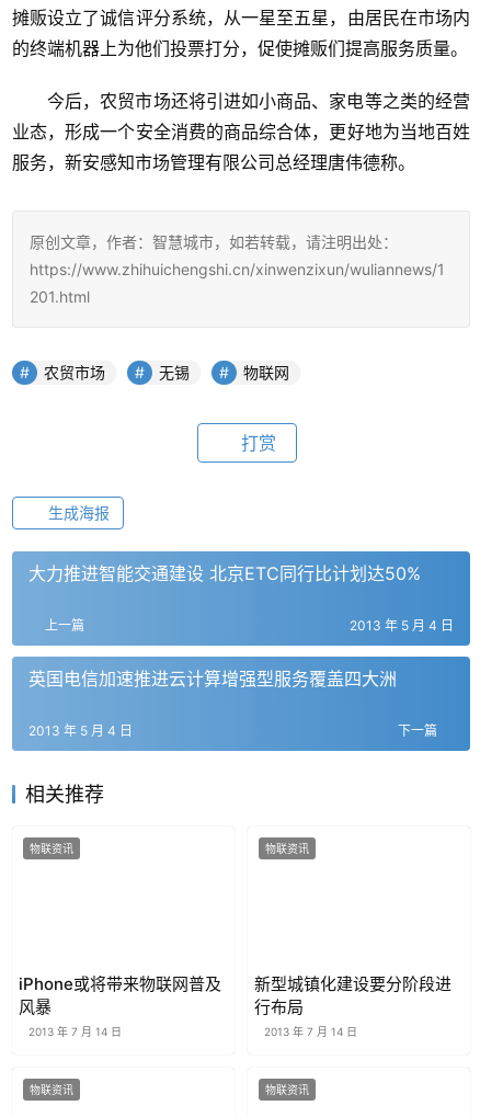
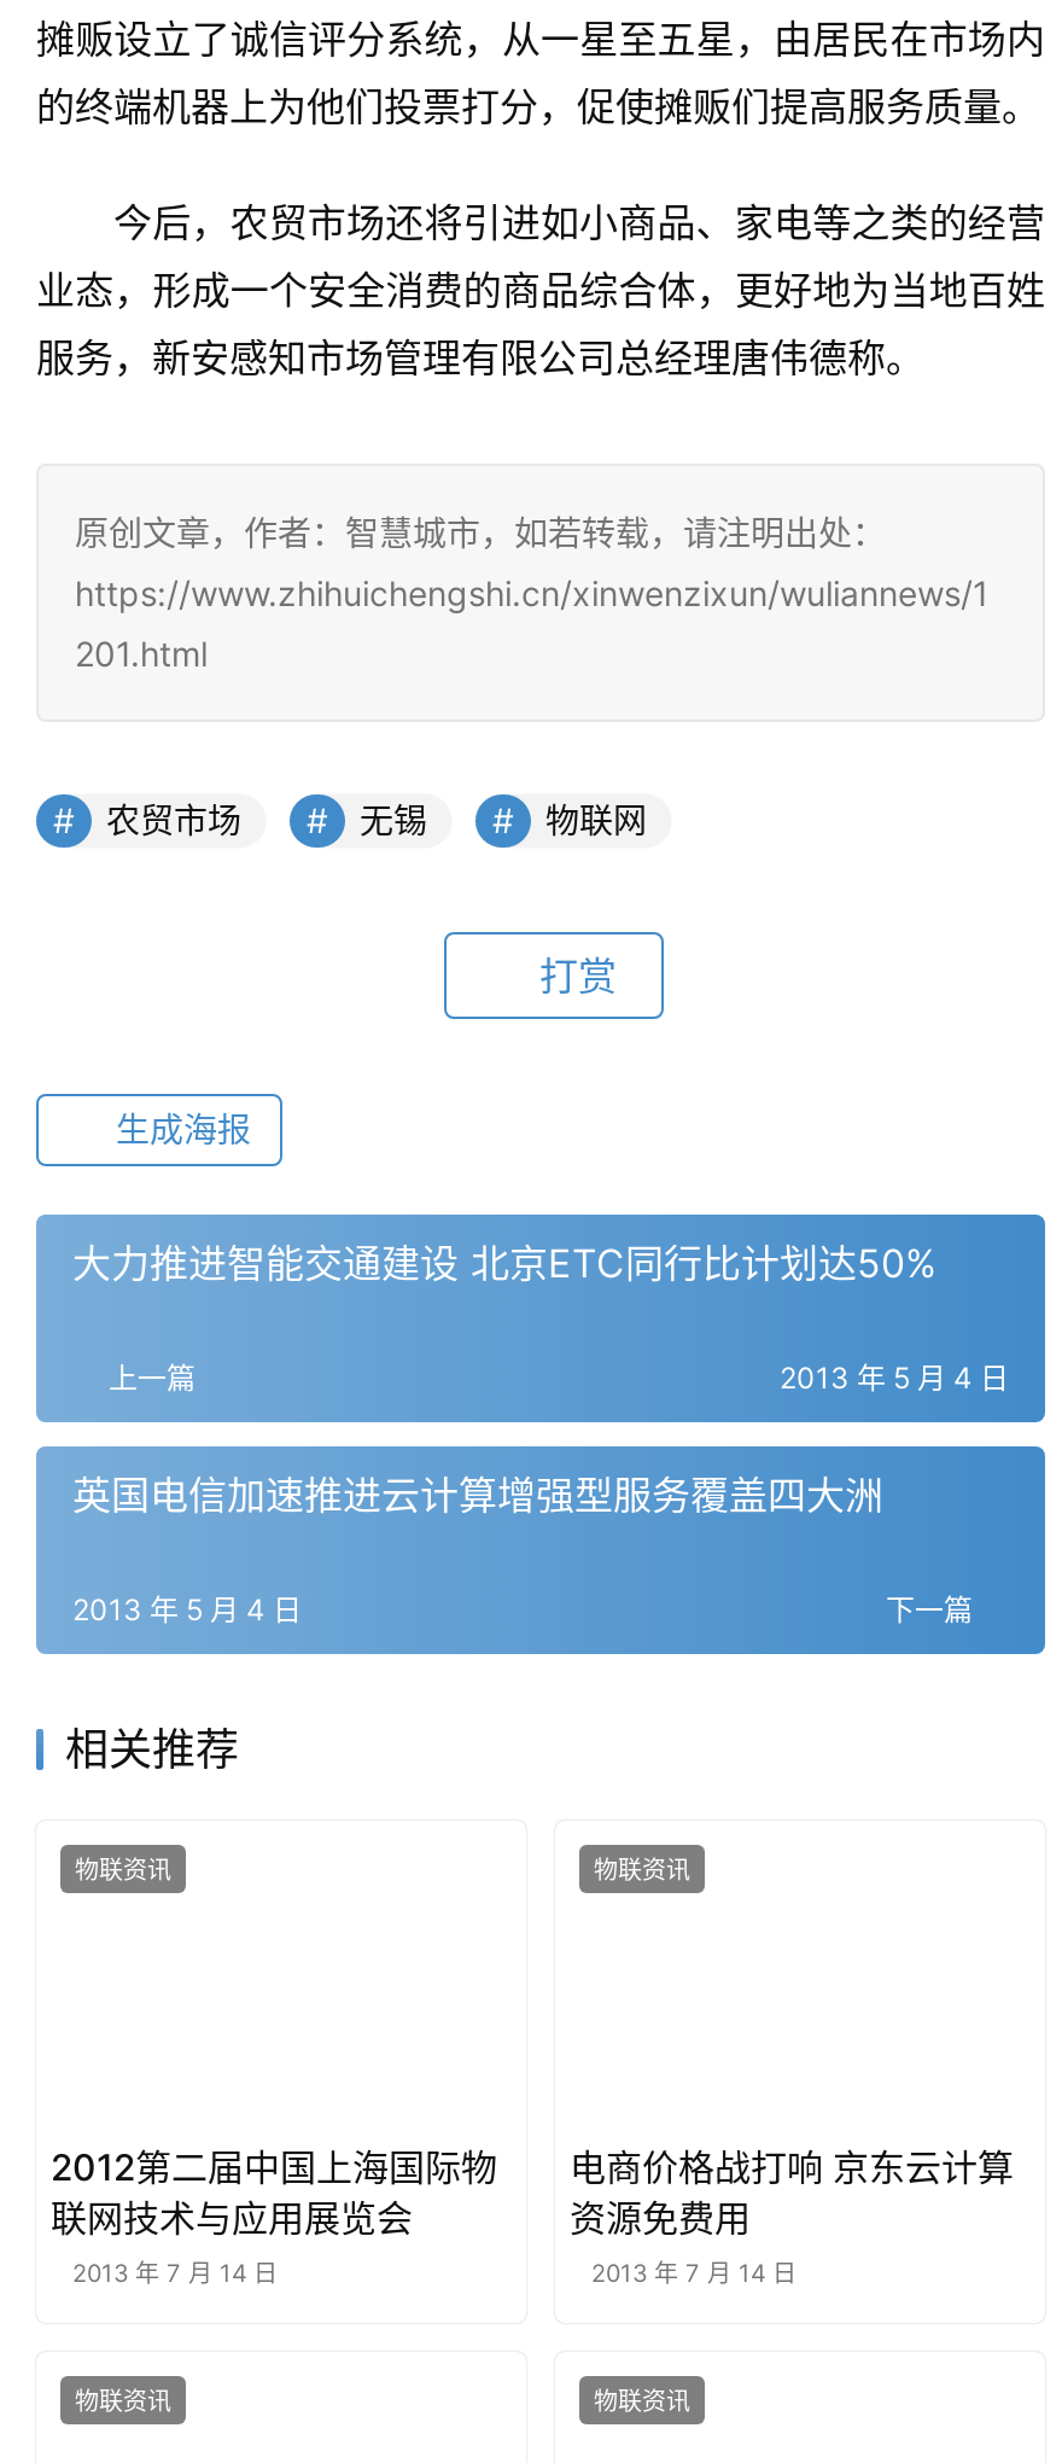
- iPhone或将带来物联网普及
- 风暴
+ 2012第二届中国上海国际物
+ 联网技术与应用展览会

- 新型城镇化建设要分阶段进
- 行布局
+ 电商价格战打响 京东云计算
+ 资源免费用
